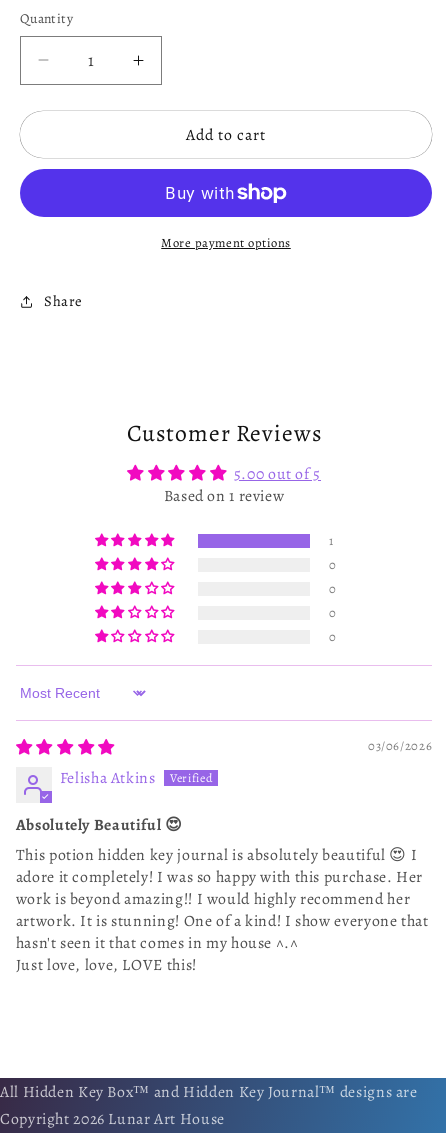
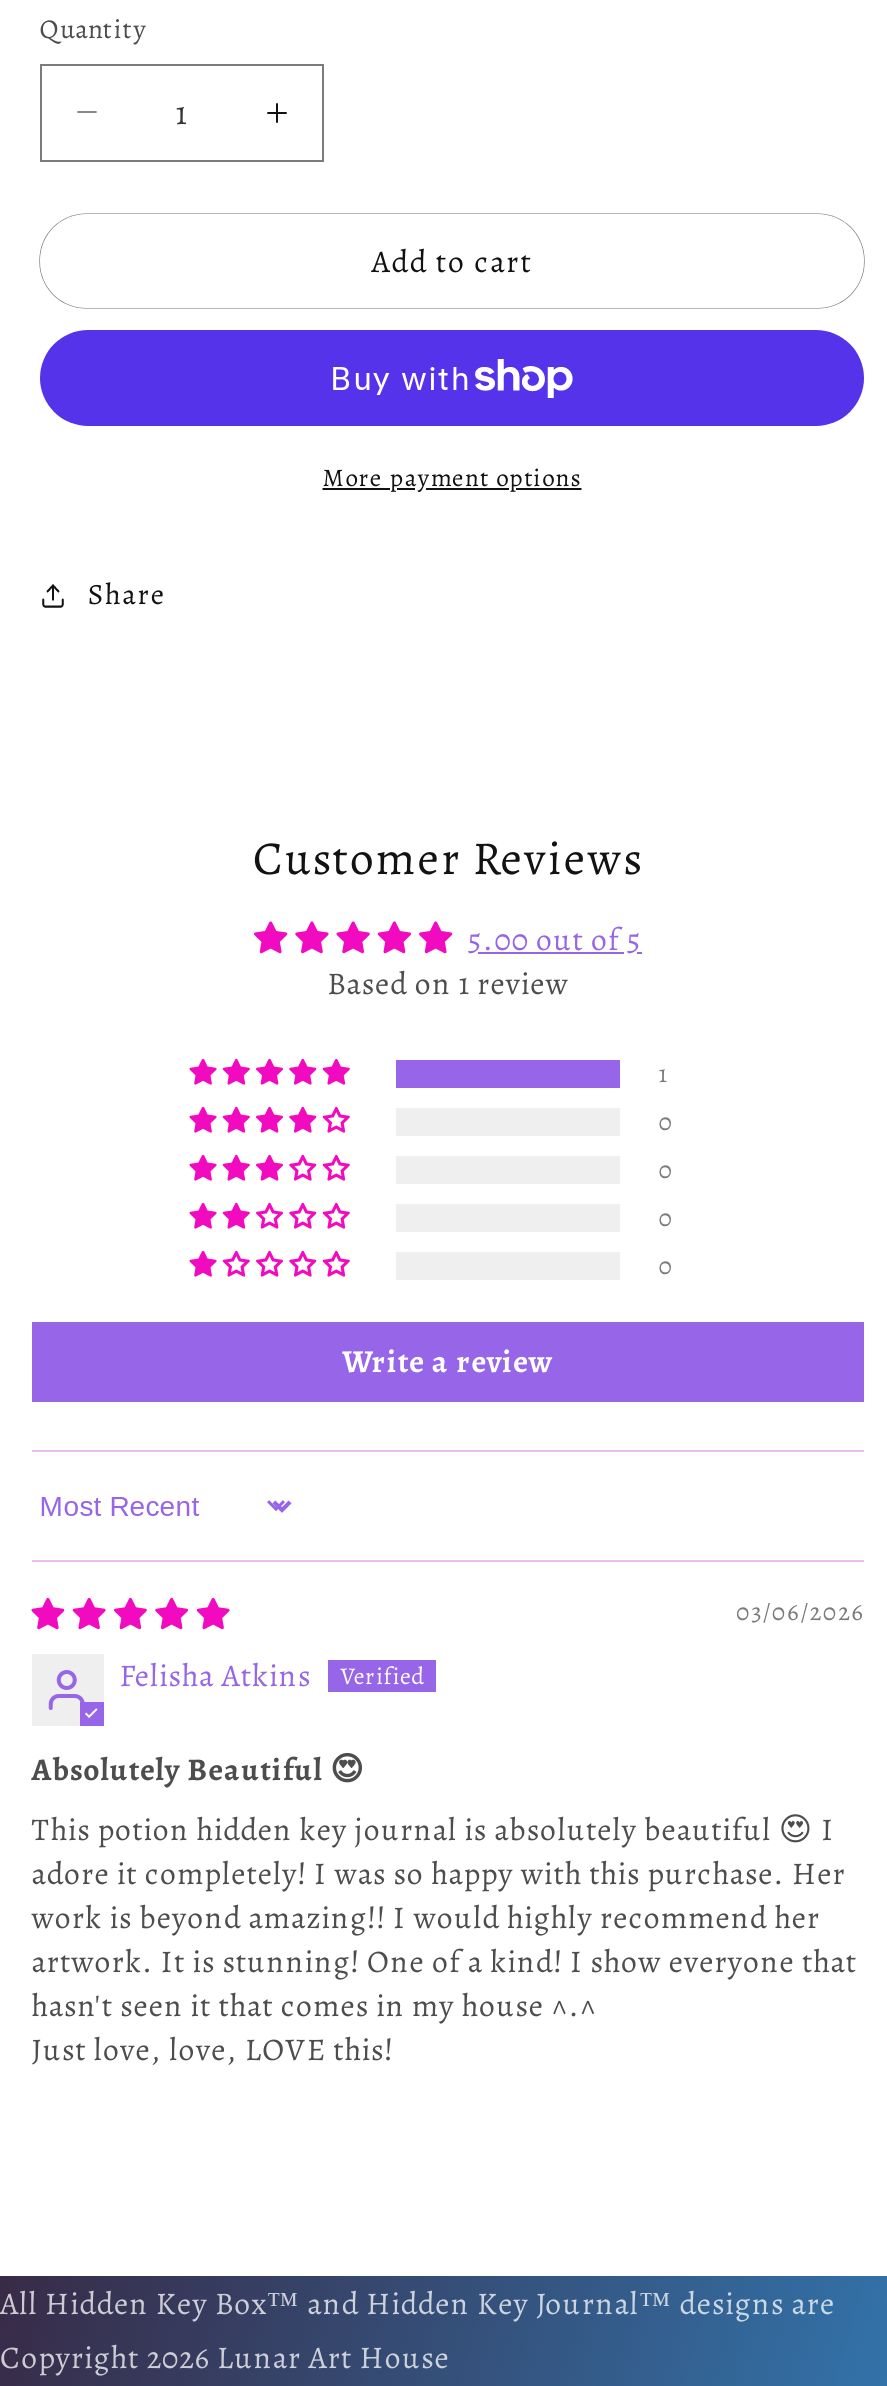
+ Write a review
